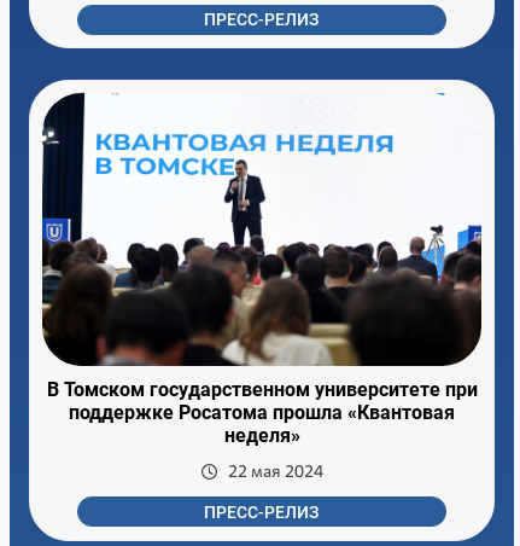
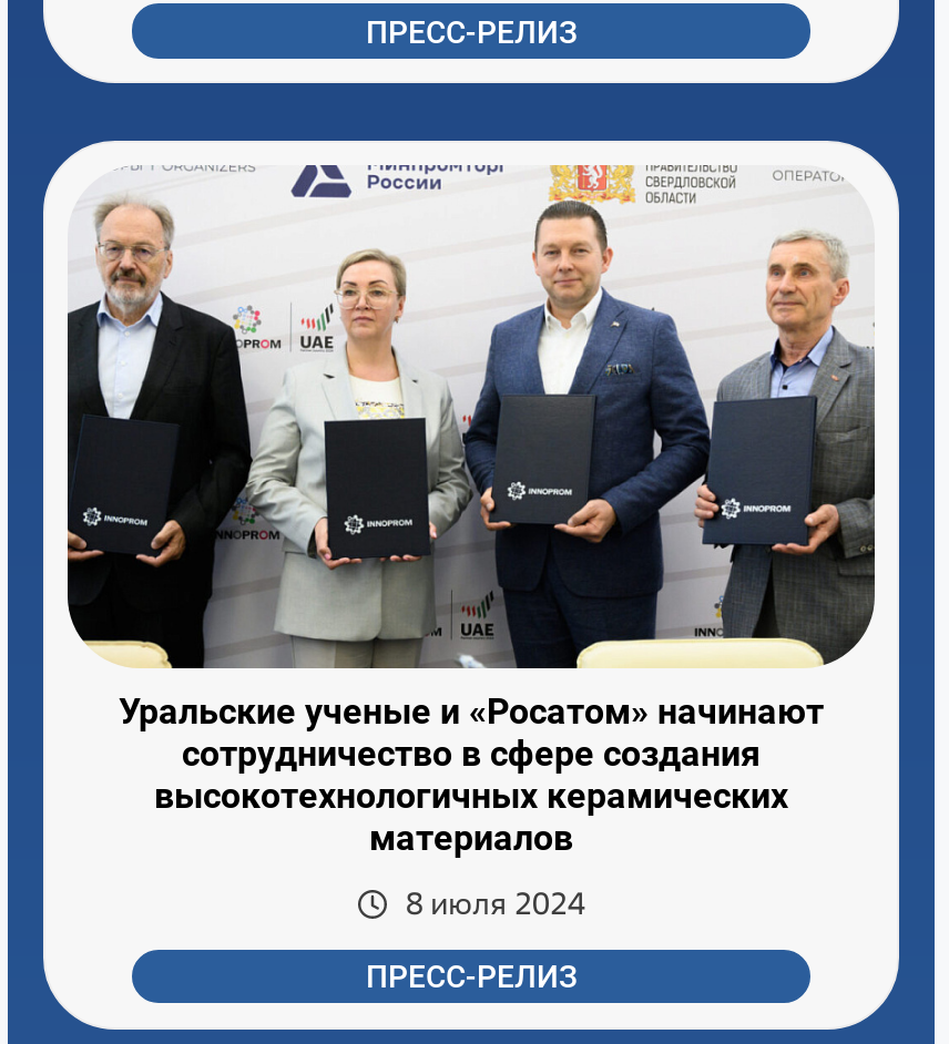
- [image]
- В Томском государственном университете при
- поддержке Росатома прошла «Квантовая
- неделя»
+ [image]
+ Уральские ученые и «Росатом» начинают
+ сотрудничество в сфере создания
+ высокотехнологичных керамических
+ материалов

- 22 мая 2024
+ 8 июля 2024
